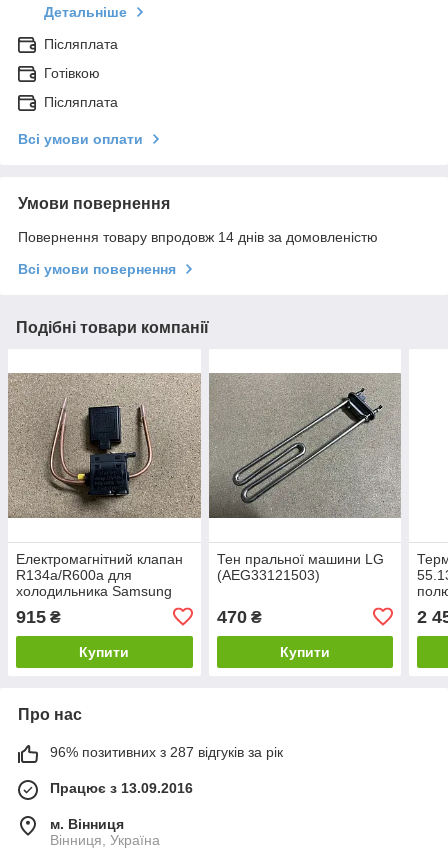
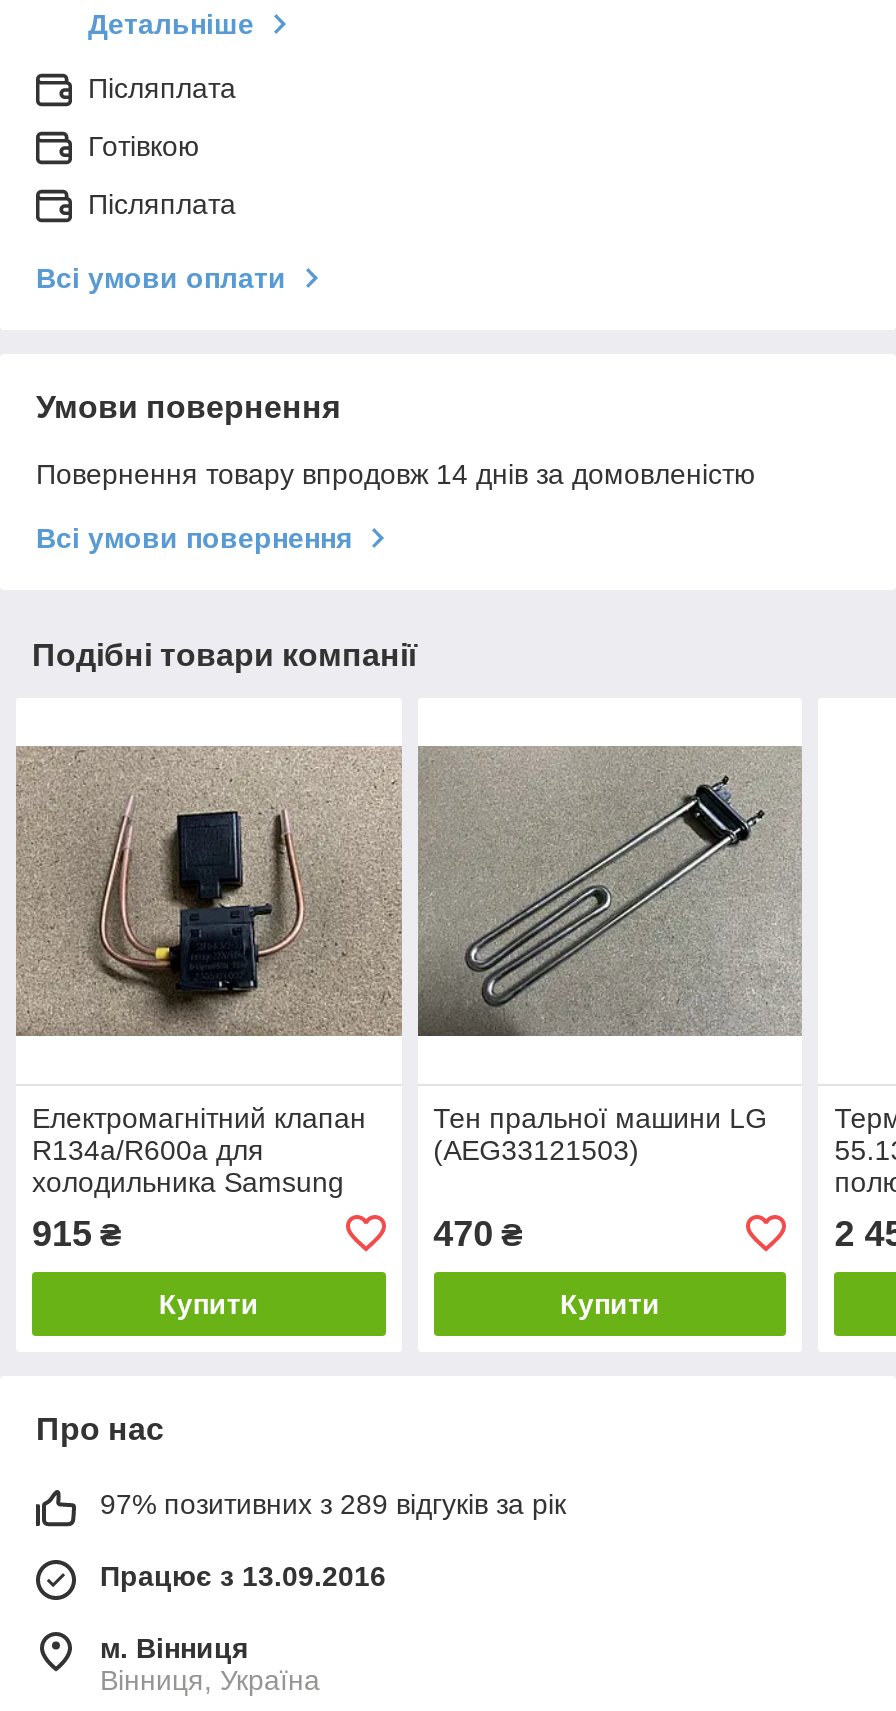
- 96% позитивних з 287 відгуків за рік
+ 97% позитивних з 289 відгуків за рік
